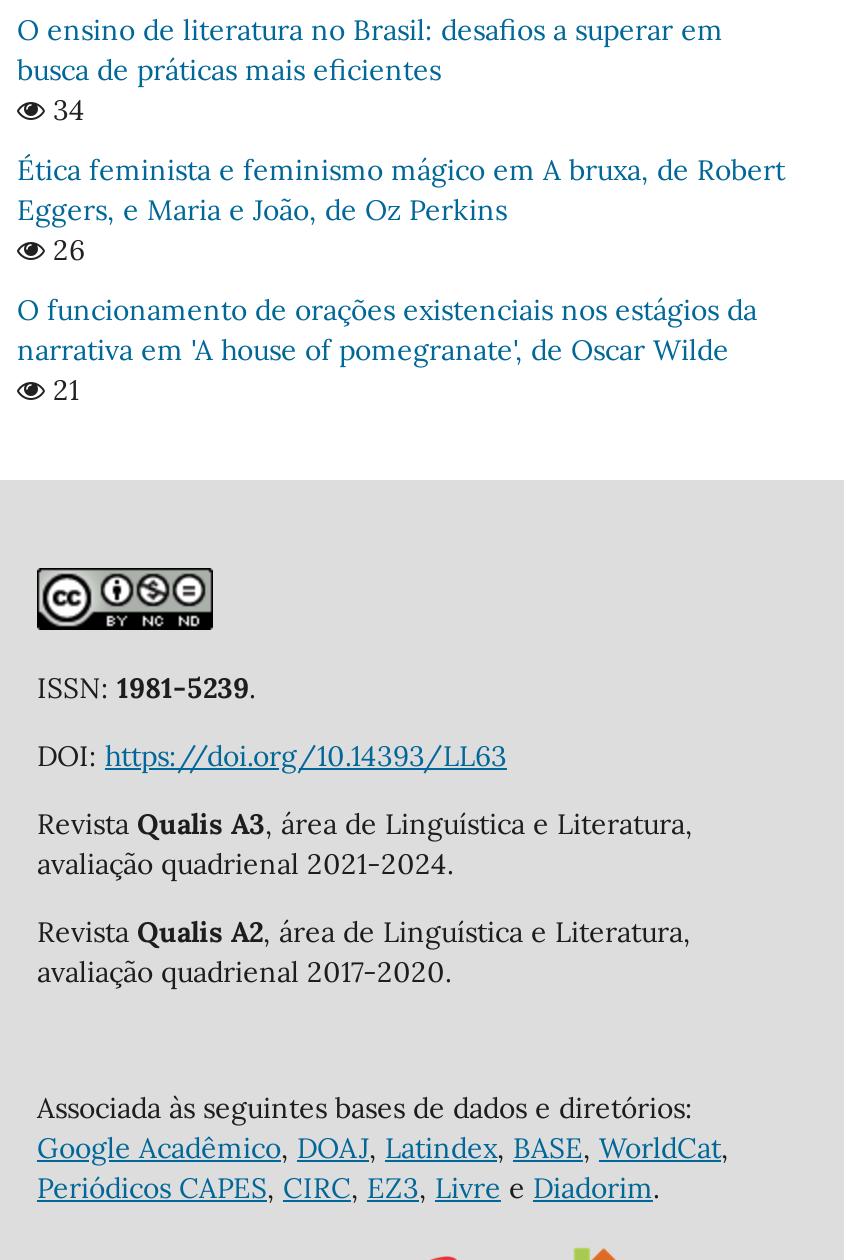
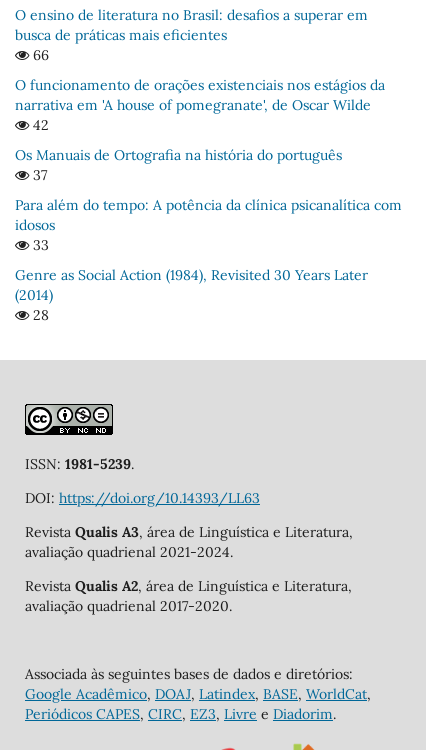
- 34
- Ética feminista e feminismo mágico em A bruxa, de Robert
- Eggers, e Maria e João, de Oz Perkins
- 26
+ 66

moved up: O funcionamento de orações existenciais nos estágios da | narrativa em 'A house of pomegranate', de Oscar Wilde

- 21
+ 42
+ Os Manuais de Ortografia na história do português
+ 37
+ Para além do tempo: A potência da clínica psicanalítica com
+ idosos
+ 33
+ Genre as Social Action (1984), Revisited 30 Years Later
+ (2014)
+ 28
